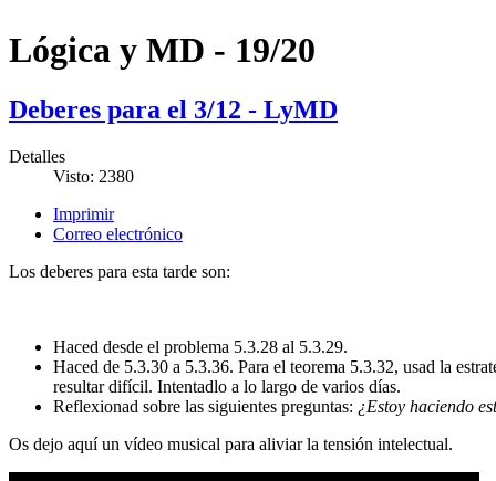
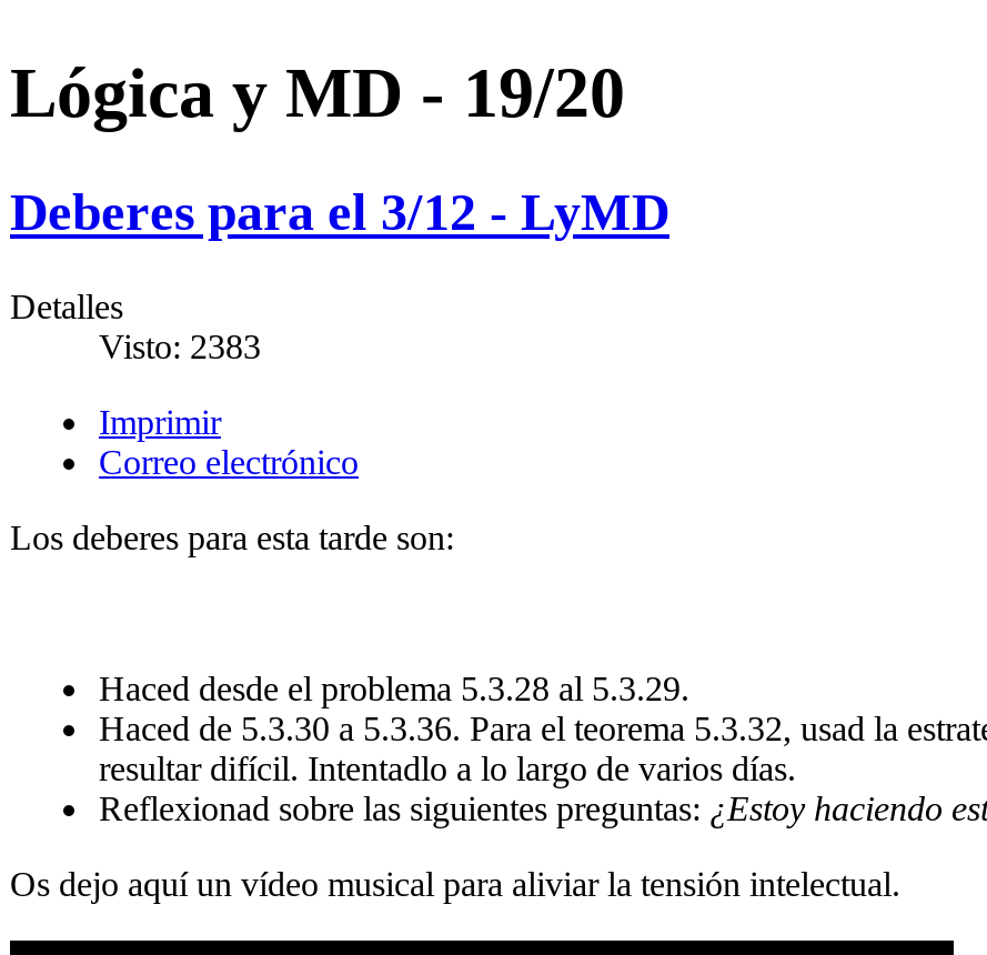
- Visto: 2380
+ Visto: 2383
